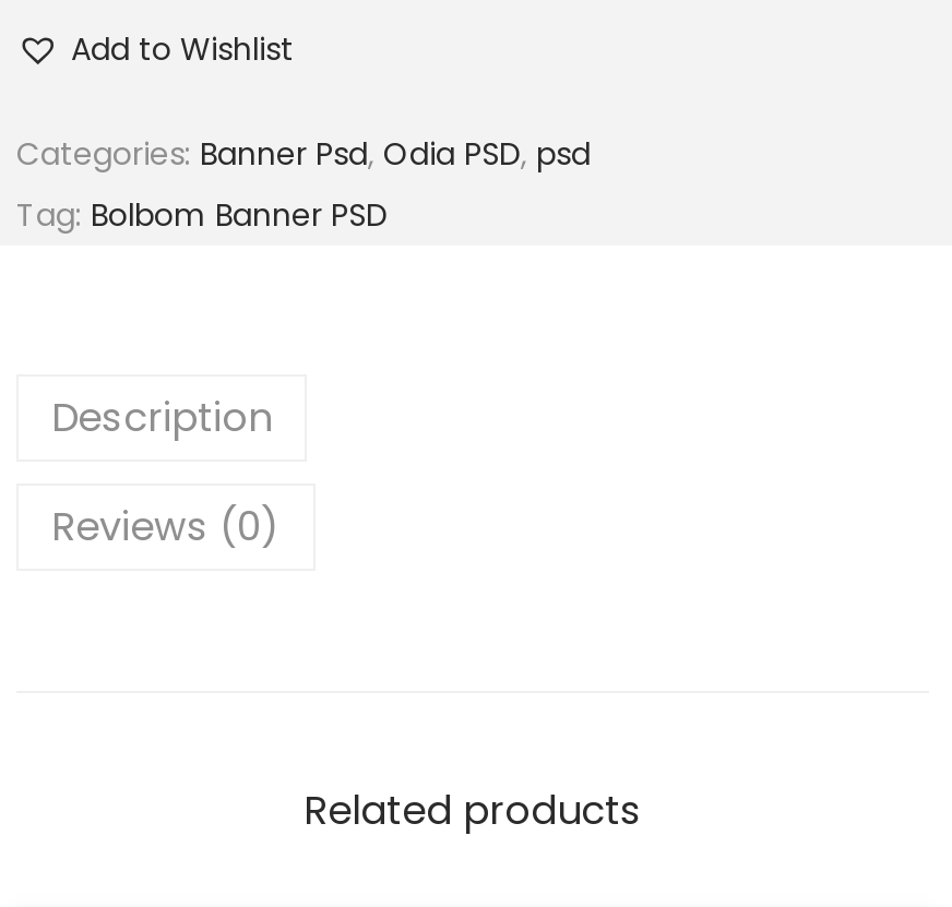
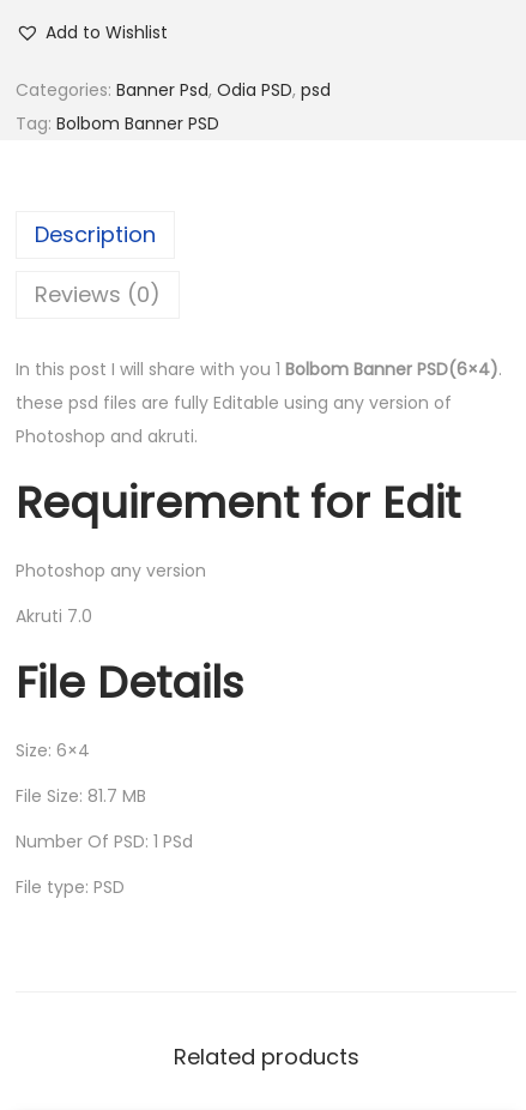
+ In this post I will share with you 1 Bolbom Banner PSD(6×4).
+ these psd files are fully Editable using any version of
+ Photoshop and akruti.
+ Requirement for Edit
+ Photoshop any version
+ Akruti 7.0
+ File Details
+ Size: 6×4
+ File Size: 81.7 MB
+ Number Of PSD: 1 PSd
+ File type: PSD
